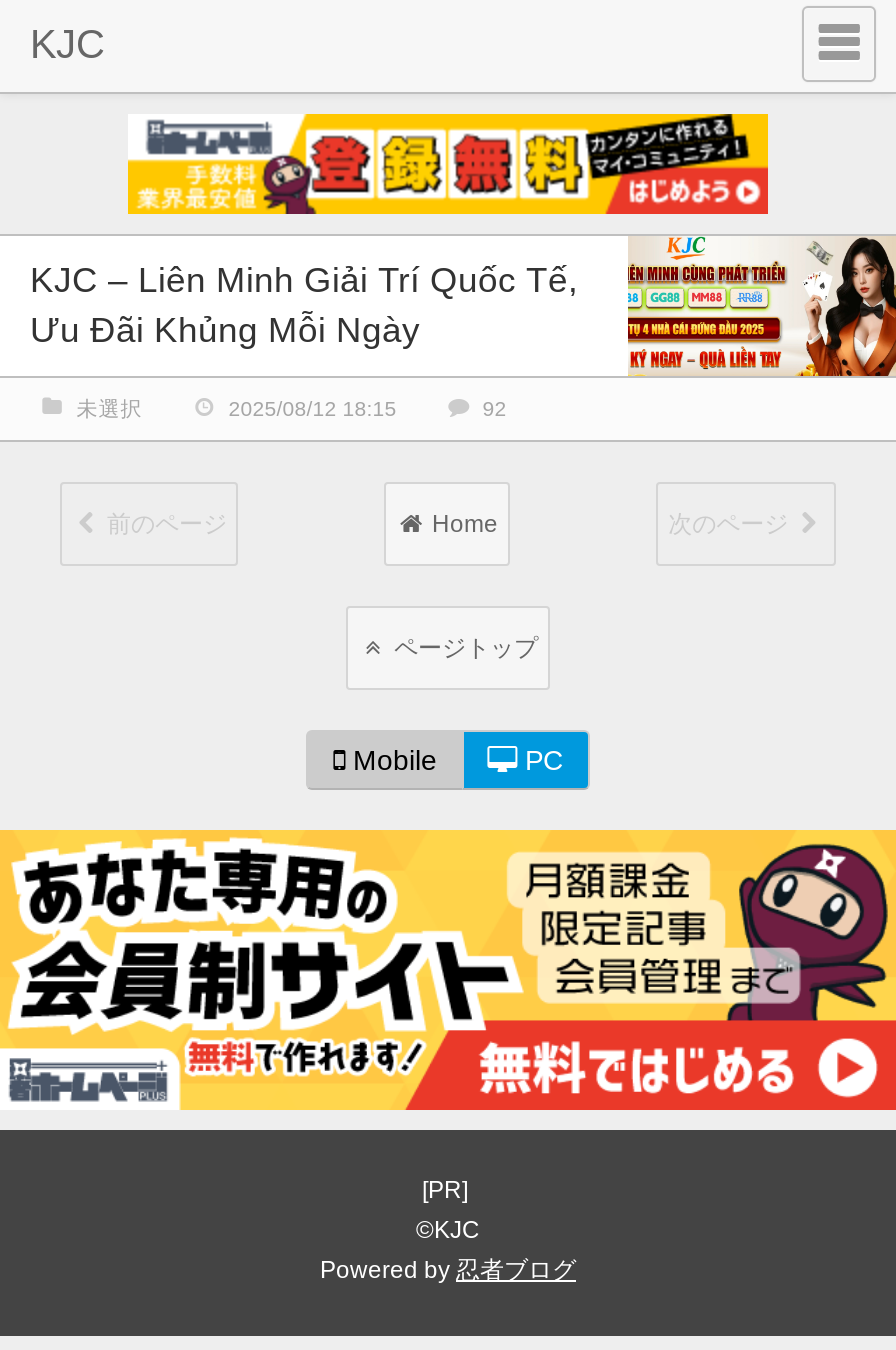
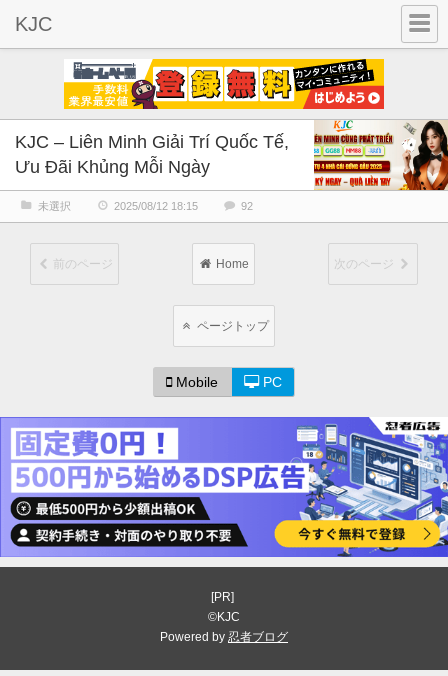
- [image]
+ [image]
